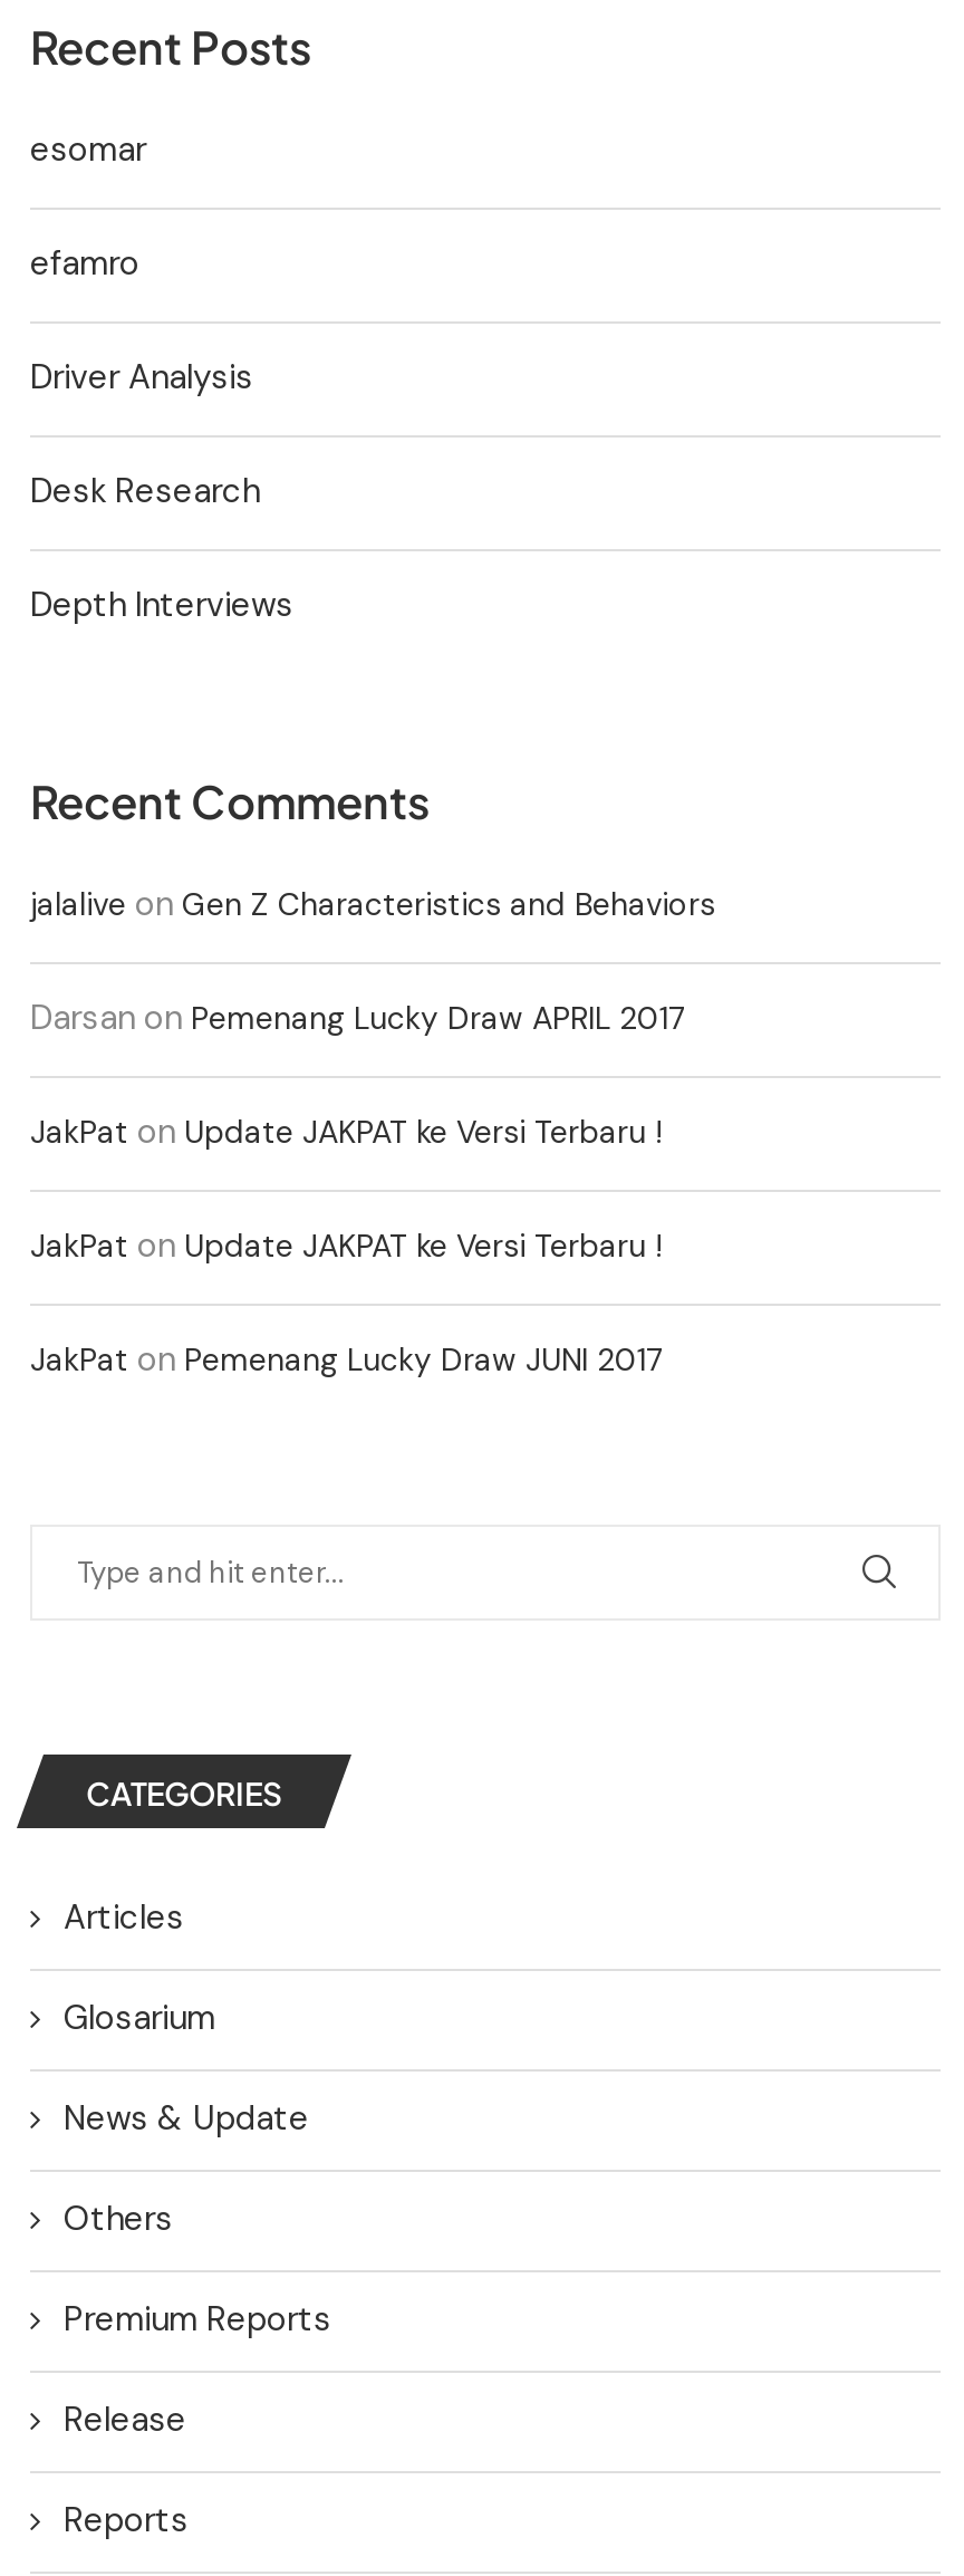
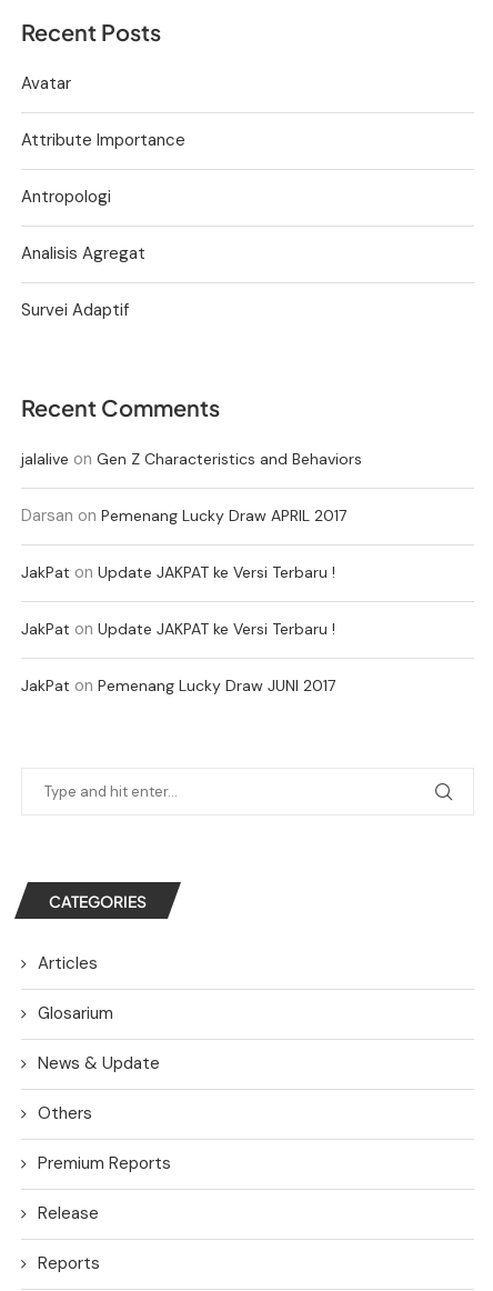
- esomar
+ Avatar

- efamro
+ Attribute Importance

- Driver Analysis
+ Antropologi

- Desk Research
+ Analisis Agregat

- Depth Interviews
+ Survei Adaptif
